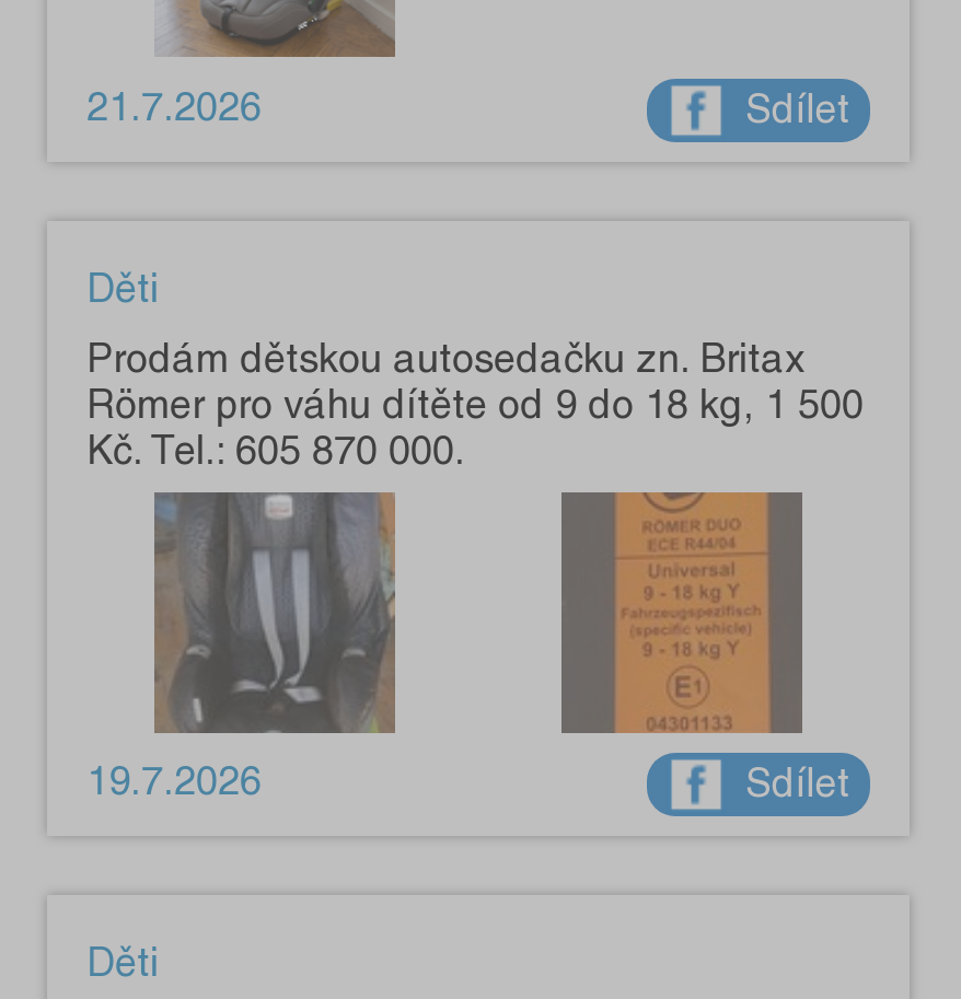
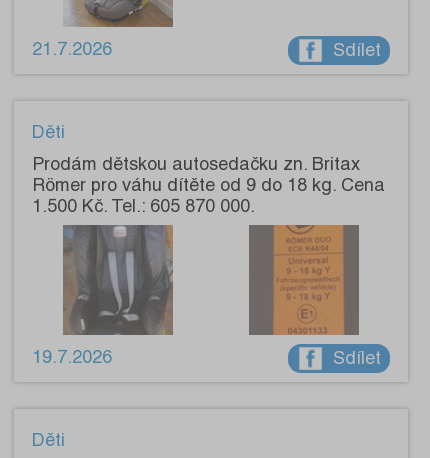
- Römer pro váhu dítěte od 9 do 18 kg, 1 500
- Kč. Tel.: 605 870 000.
+ Römer pro váhu dítěte od 9 do 18 kg. Cena
+ 1.500 Kč. Tel.: 605 870 000.
